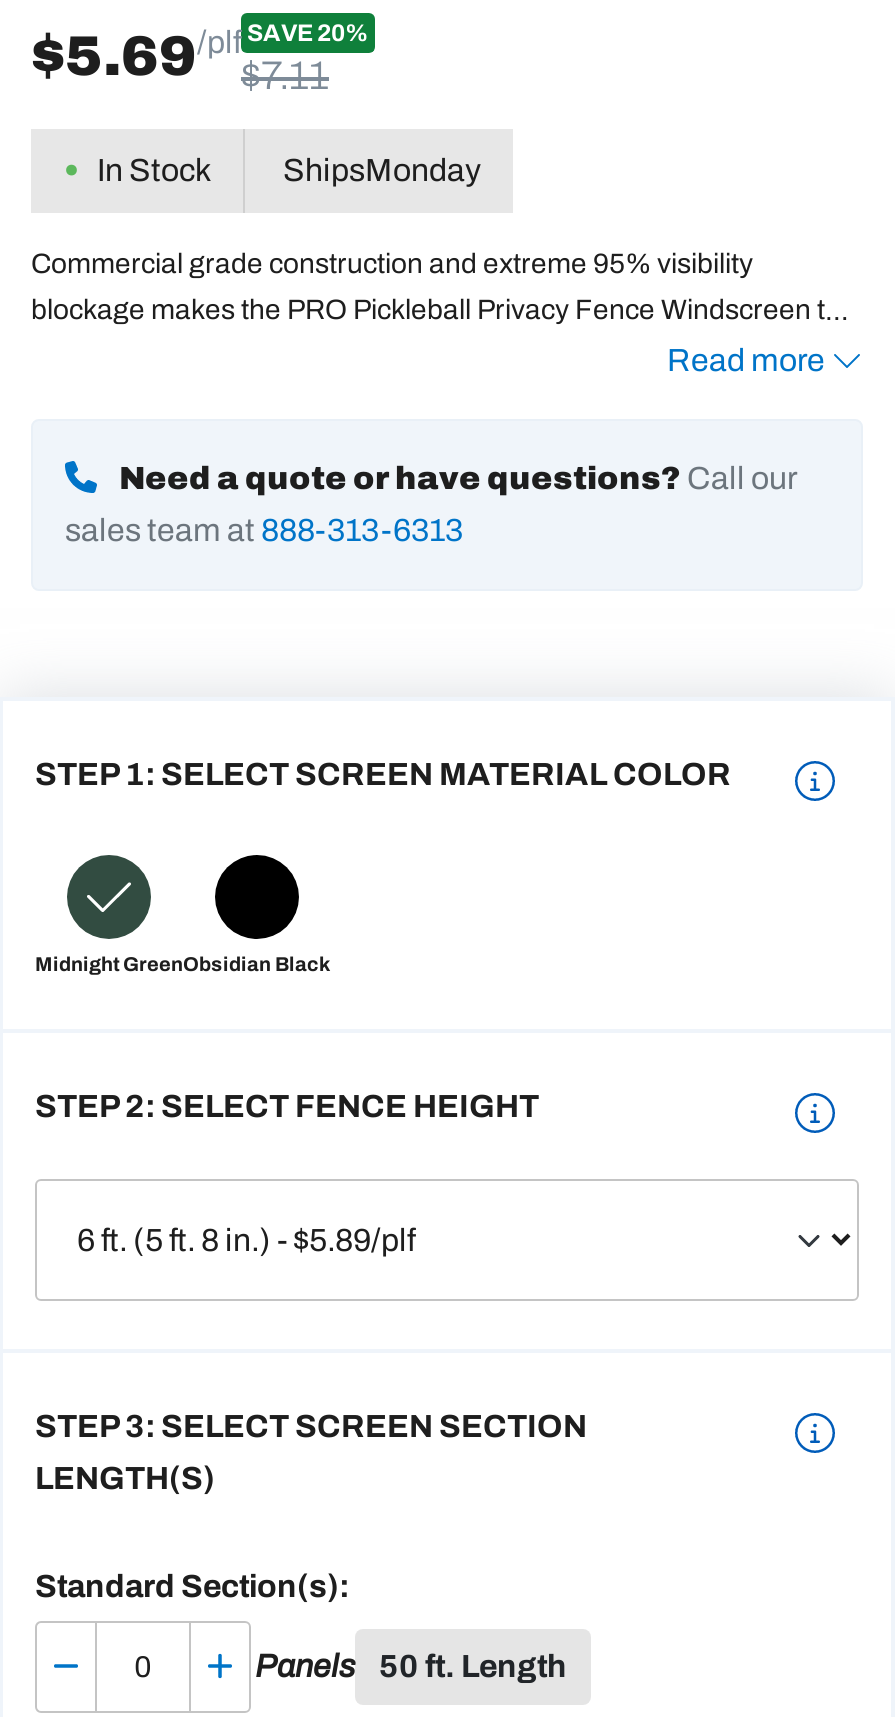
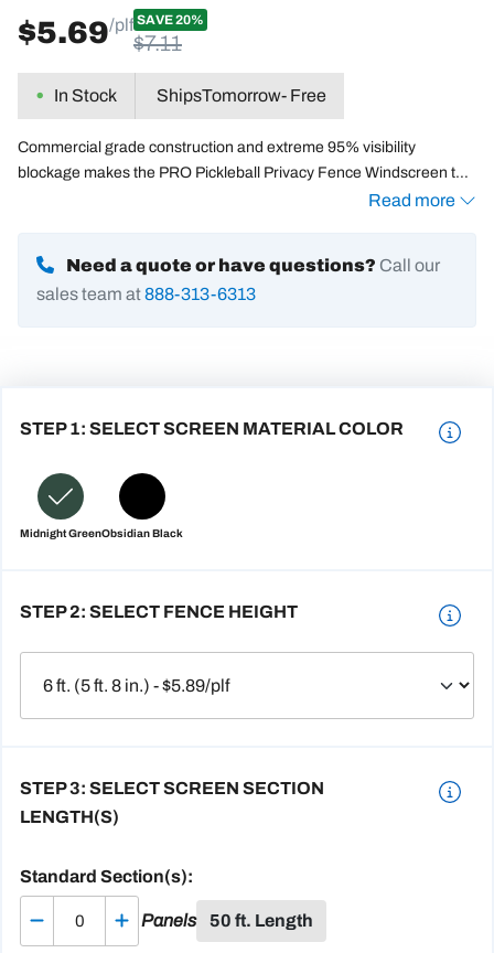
- ShipsMonday
+ ShipsTomorrow- Free
